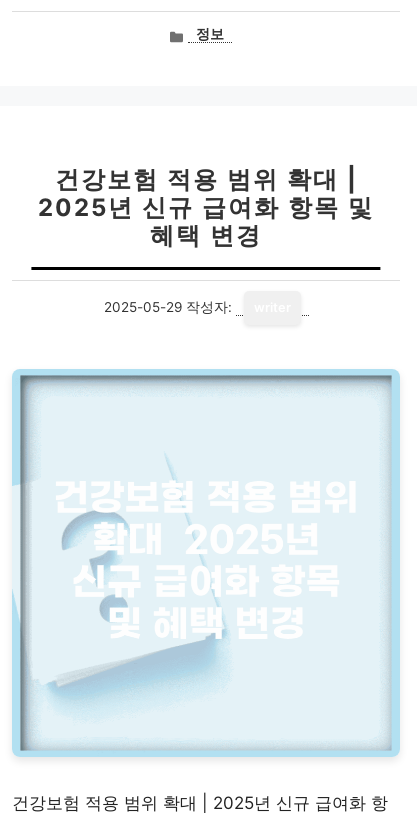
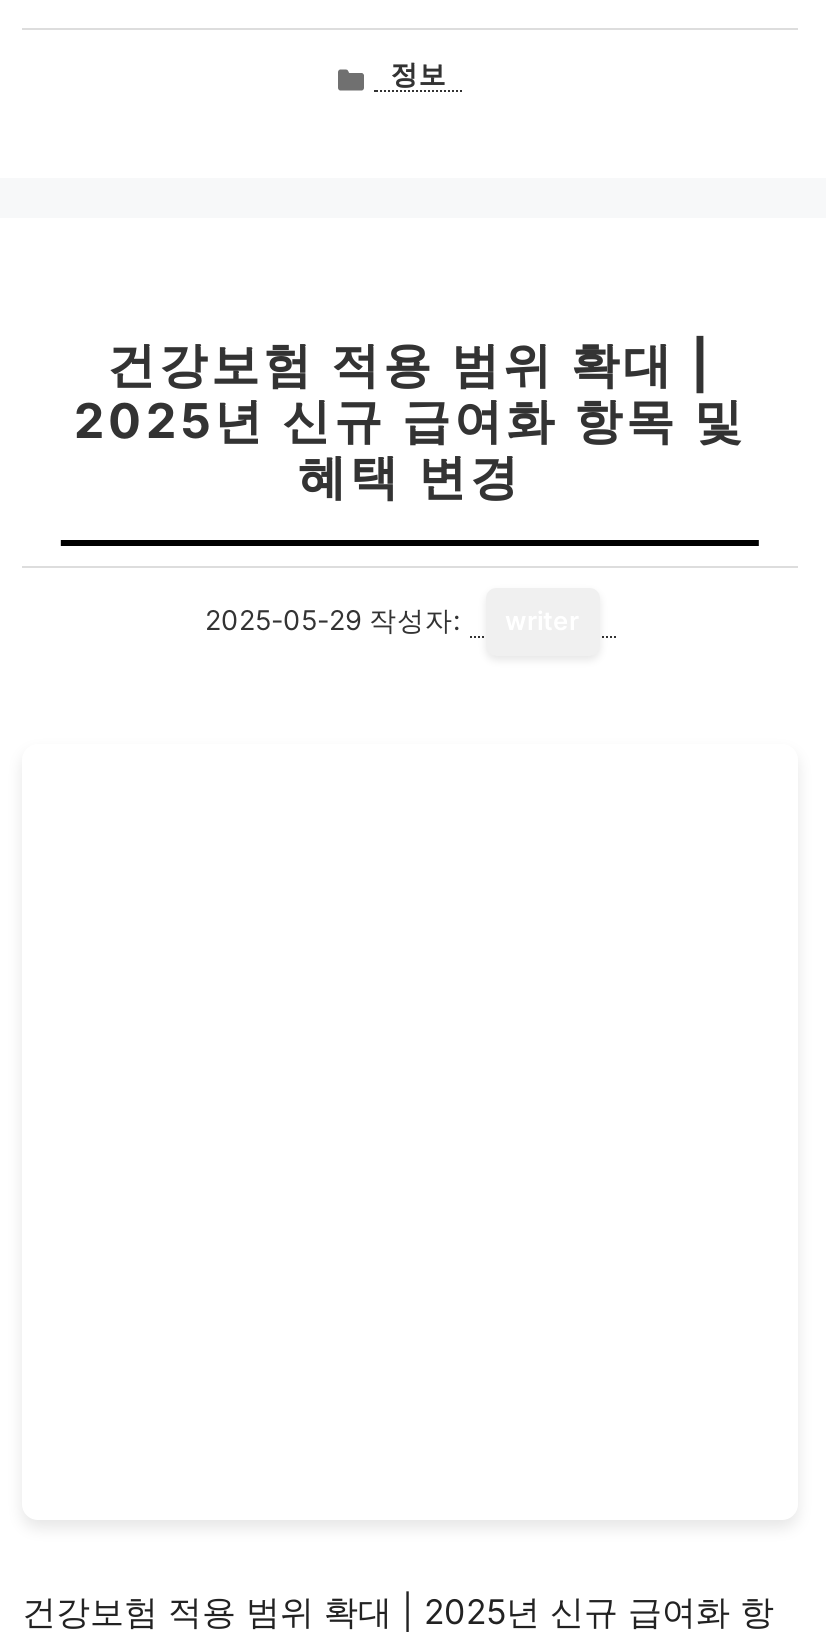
- [image]
